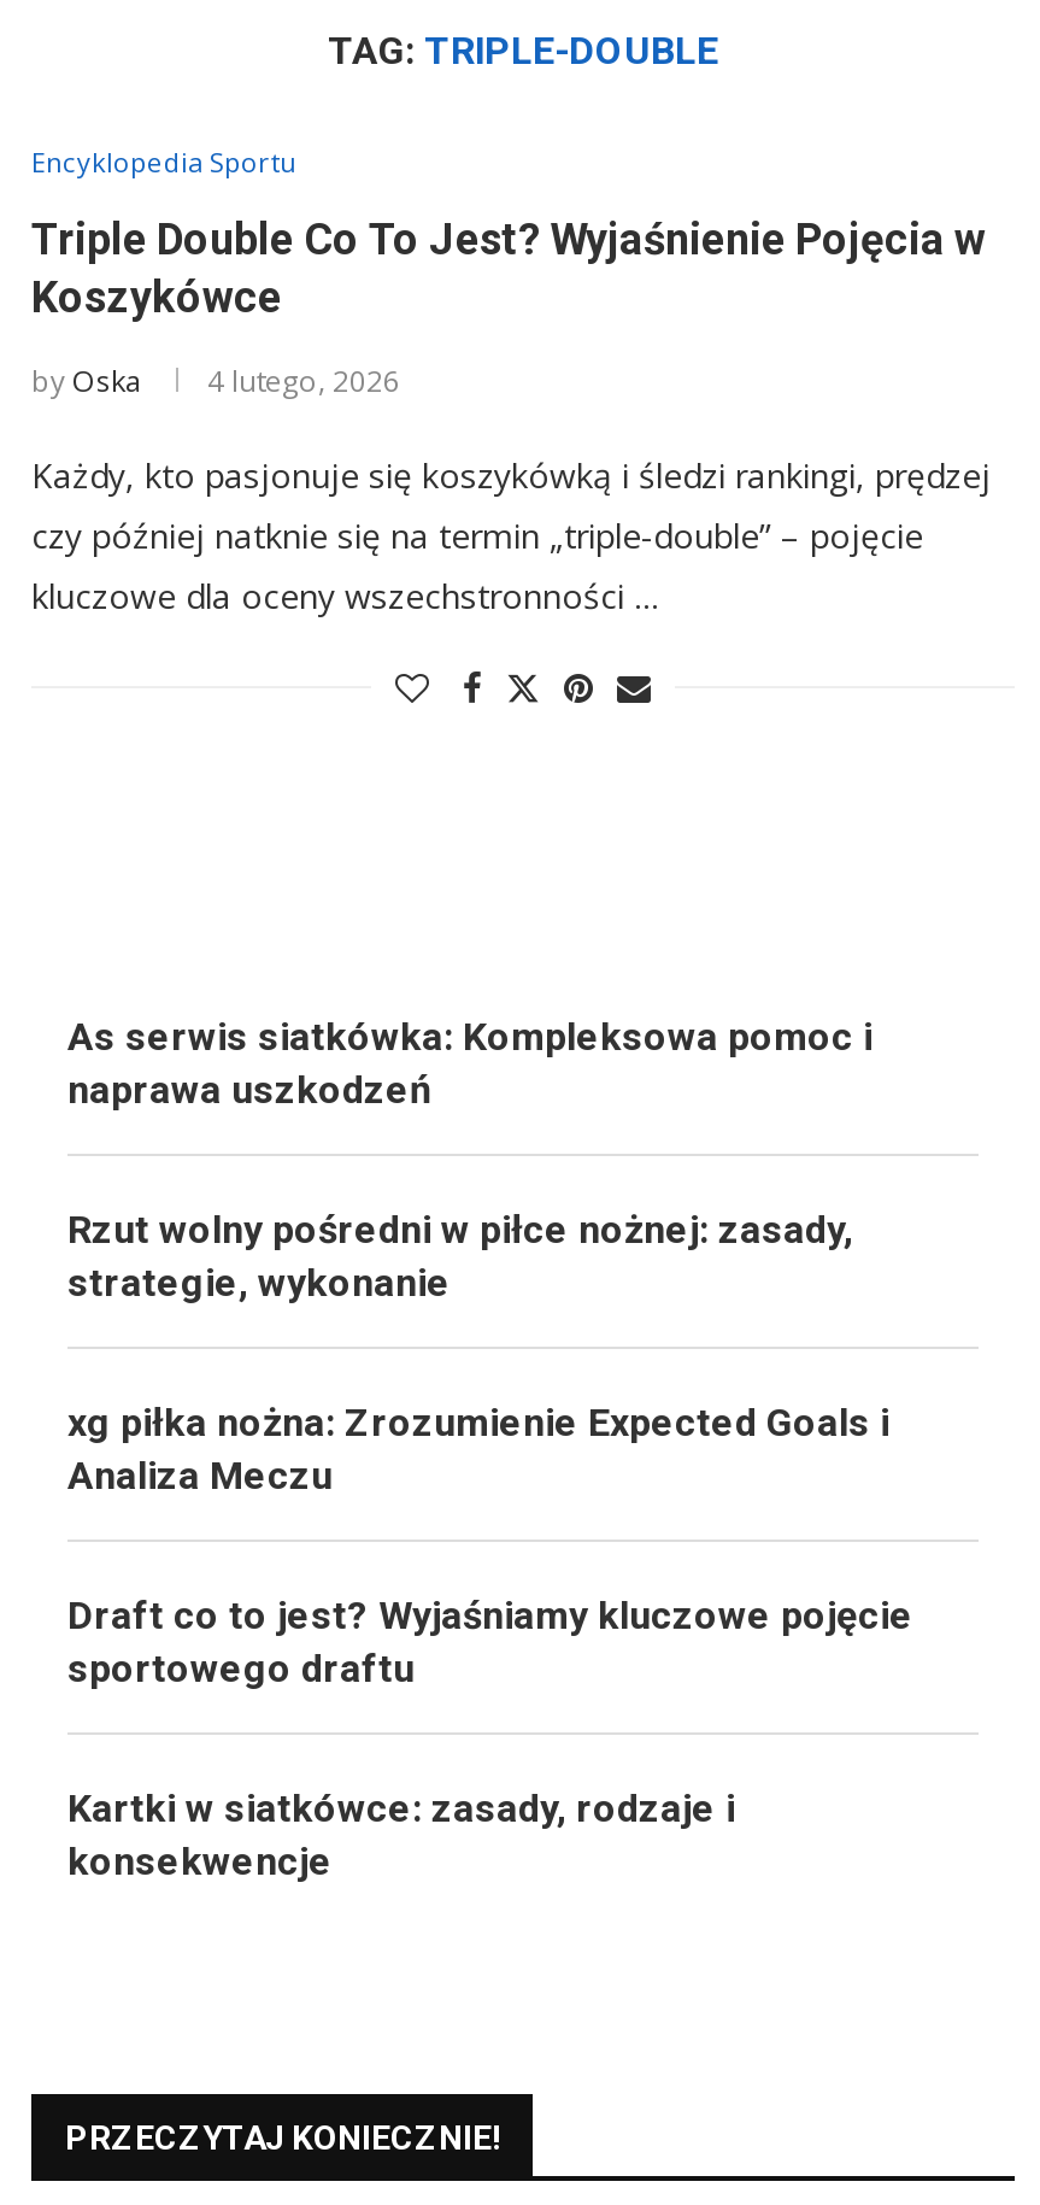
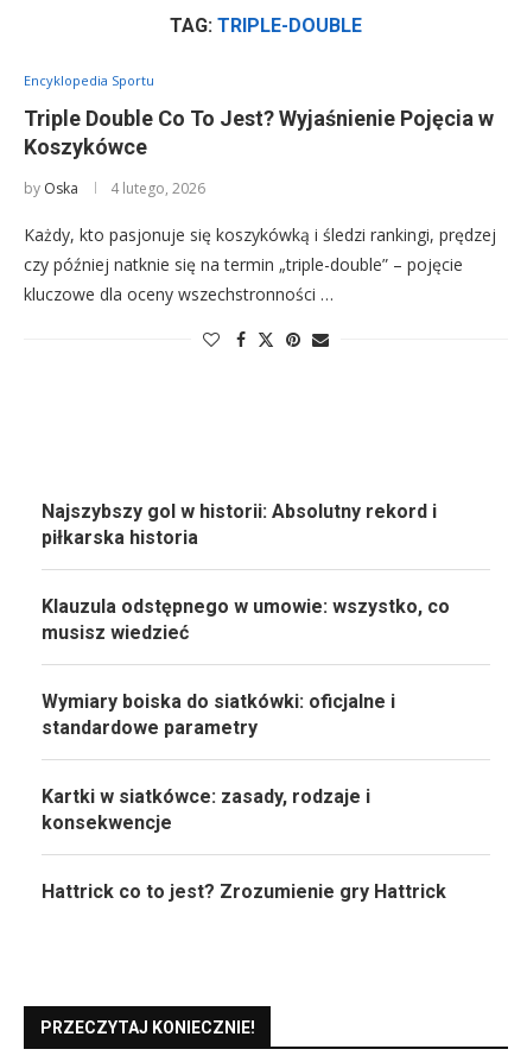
- As serwis siatkówka: Kompleksowa pomoc i
- naprawa uszkodzeń
- Rzut wolny pośredni w piłce nożnej: zasady,
- strategie, wykonanie
- xg piłka nożna: Zrozumienie Expected Goals i
- Analiza Meczu
- Draft co to jest? Wyjaśniamy kluczowe pojęcie
- sportowego draftu
+ Najszybszy gol w historii: Absolutny rekord i
+ piłkarska historia
+ Klauzula odstępnego w umowie: wszystko, co
+ musisz wiedzieć
+ Wymiary boiska do siatkówki: oficjalne i
+ standardowe parametry

moved up: Kartki w siatkówce: zasady, rodzaje i | konsekwencje

+ Hattrick co to jest? Zrozumienie gry Hattrick
